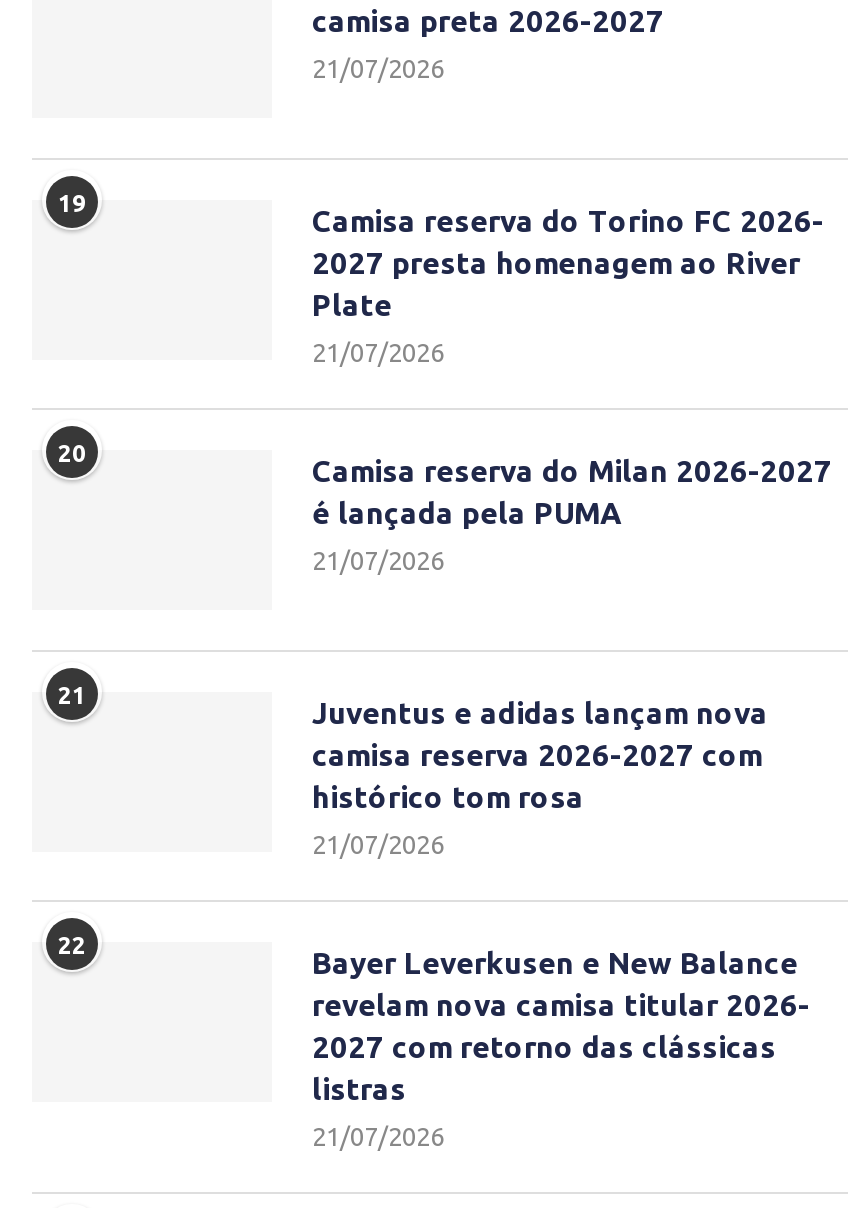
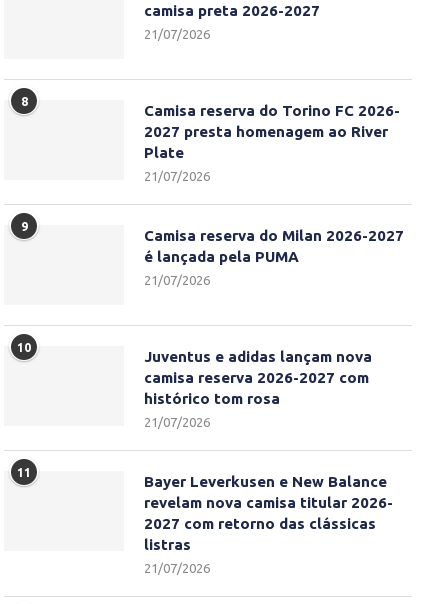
- 19
+ 8

- 20
+ 9

- 21
+ 10

- 22
+ 11
